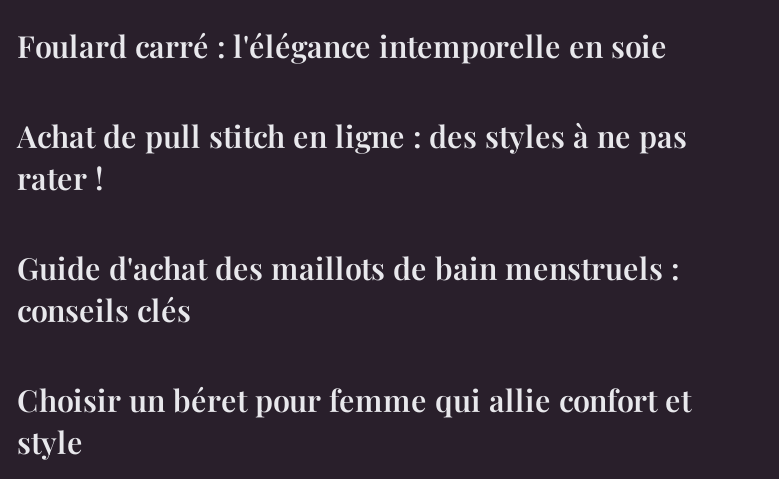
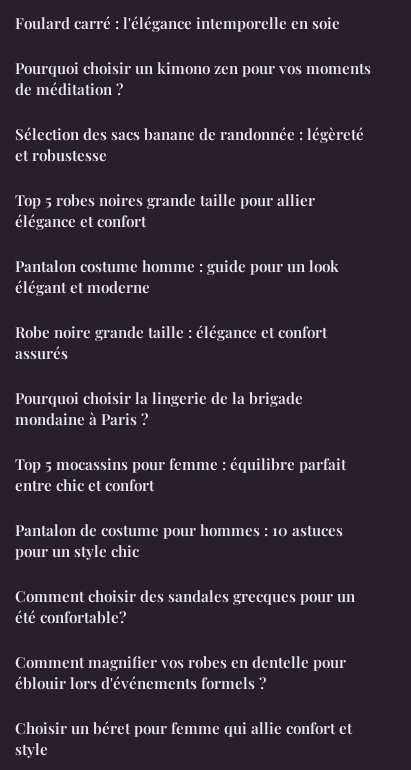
- Achat de pull stitch en ligne : des styles à ne pas
- rater !
- Guide d'achat des maillots de bain menstruels :
- conseils clés
+ Pourquoi choisir un kimono zen pour vos moments
+ de méditation ?
+ Sélection des sacs banane de randonnée : légèreté
+ et robustesse
+ Top 5 robes noires grande taille pour allier
+ élégance et confort
+ Pantalon costume homme : guide pour un look
+ élégant et moderne
+ Robe noire grande taille : élégance et confort
+ assurés
+ Pourquoi choisir la lingerie de la brigade
+ mondaine à Paris ?
+ Top 5 mocassins pour femme : équilibre parfait
+ entre chic et confort
+ Pantalon de costume pour hommes : 10 astuces
+ pour un style chic
+ Comment choisir des sandales grecques pour un
+ été confortable?
+ Comment magnifier vos robes en dentelle pour
+ éblouir lors d'événements formels ?
